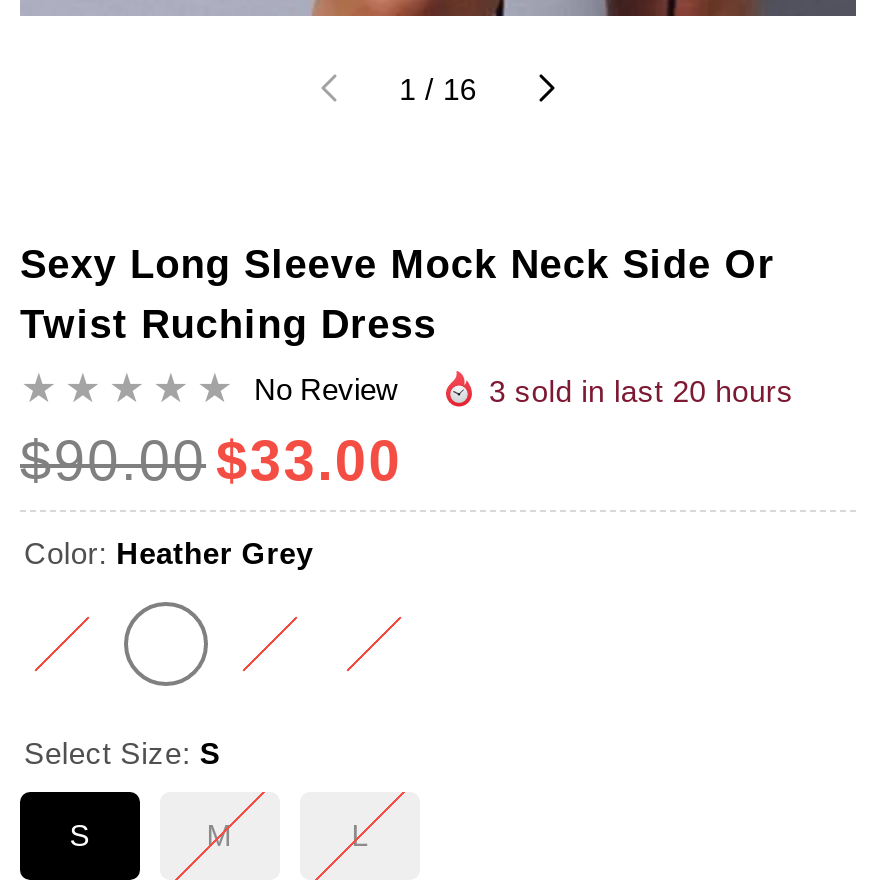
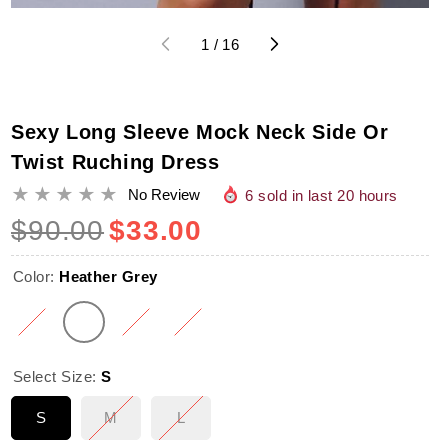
- 3 sold in last 20 hours
+ 6 sold in last 20 hours
